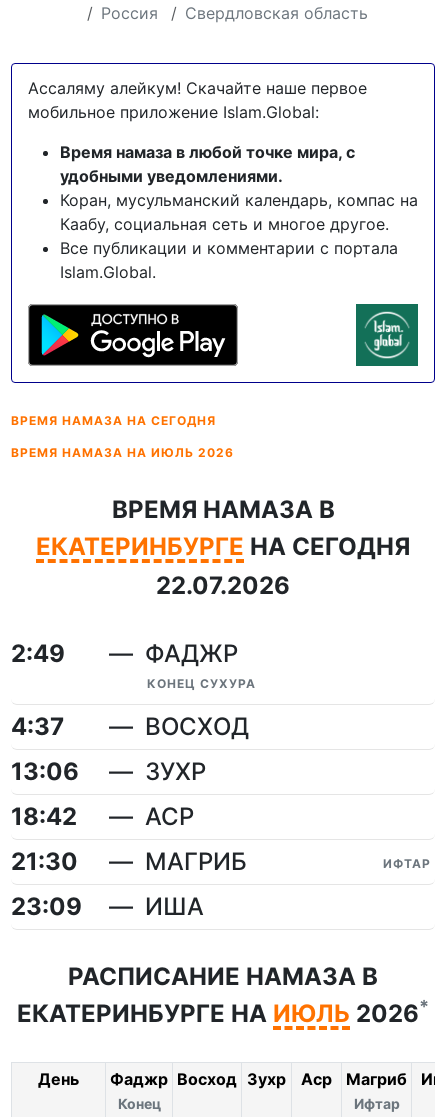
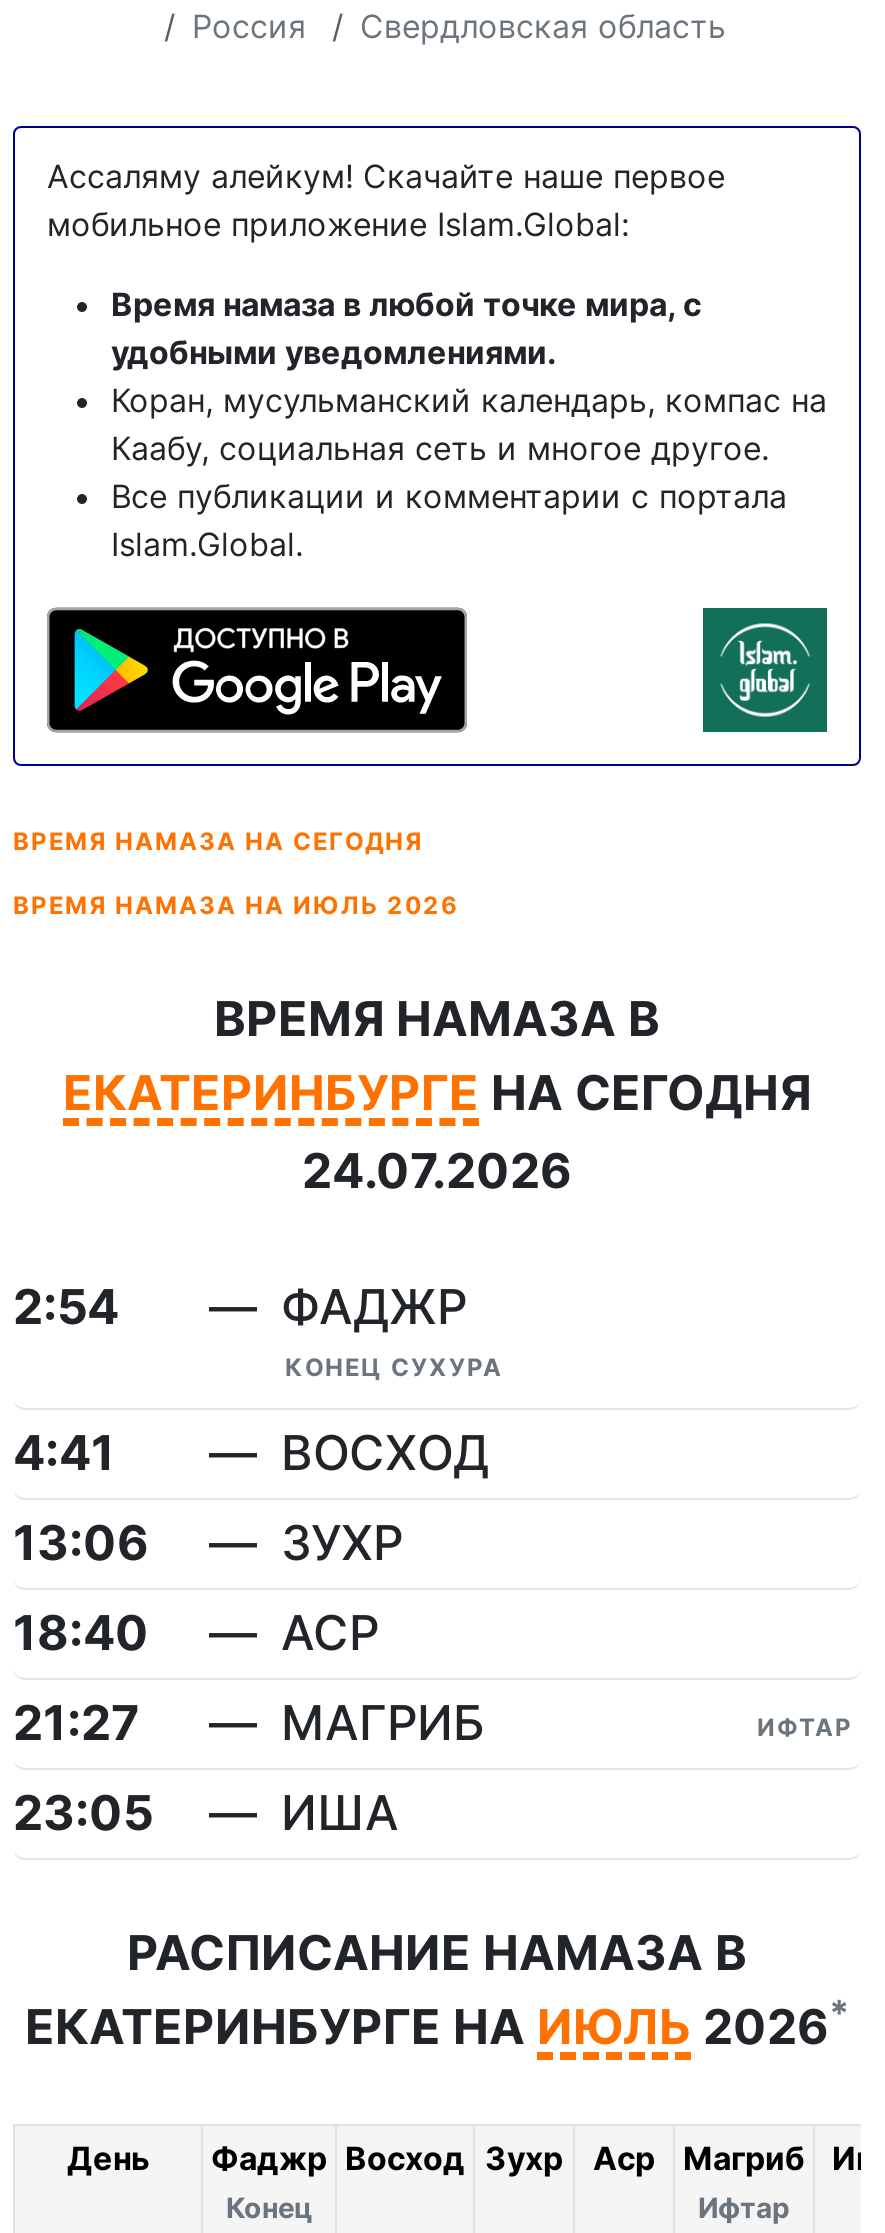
- 22.07.2026
+ 24.07.2026

- 2:49
+ 2:54

- 4:37
+ 4:41

- 18:42
+ 18:40

- 21:30
+ 21:27

- 23:09
+ 23:05
